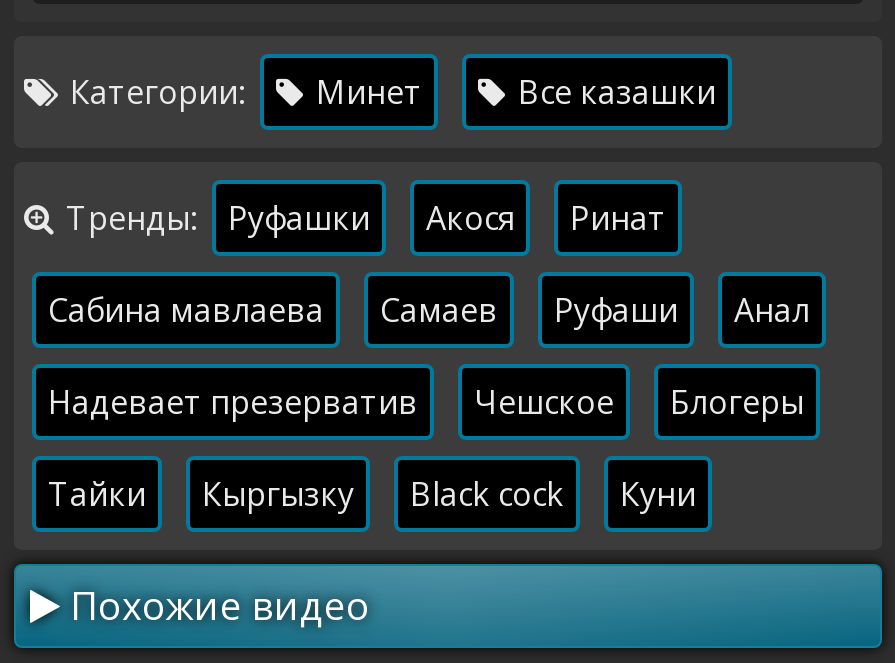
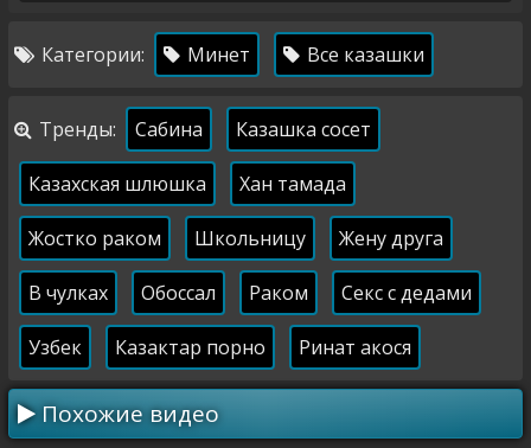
- Тренды: Руфашки
- Акося
- Ринат
- Сабина мавлаева
- Самаев
- Руфаши
- Анал
- Надевает презерватив
- Чешское
- Блогеры
- Тайки
- Кыргызку
- Black cock
- Куни
+ Тренды: Сабина
+ Казашка сосет
+ Казахская шлюшка
+ Хан тамада
+ Жостко раком
+ Школьницу
+ Жену друга
+ В чулках
+ Обоссал
+ Раком
+ Секс с дедами
+ Узбек
+ Казактар порно
+ Ринат акося
